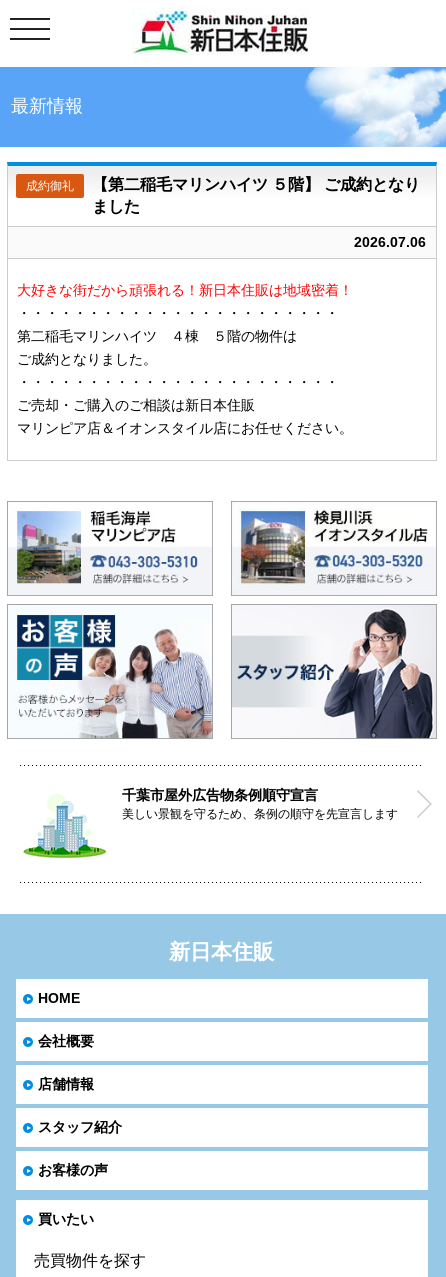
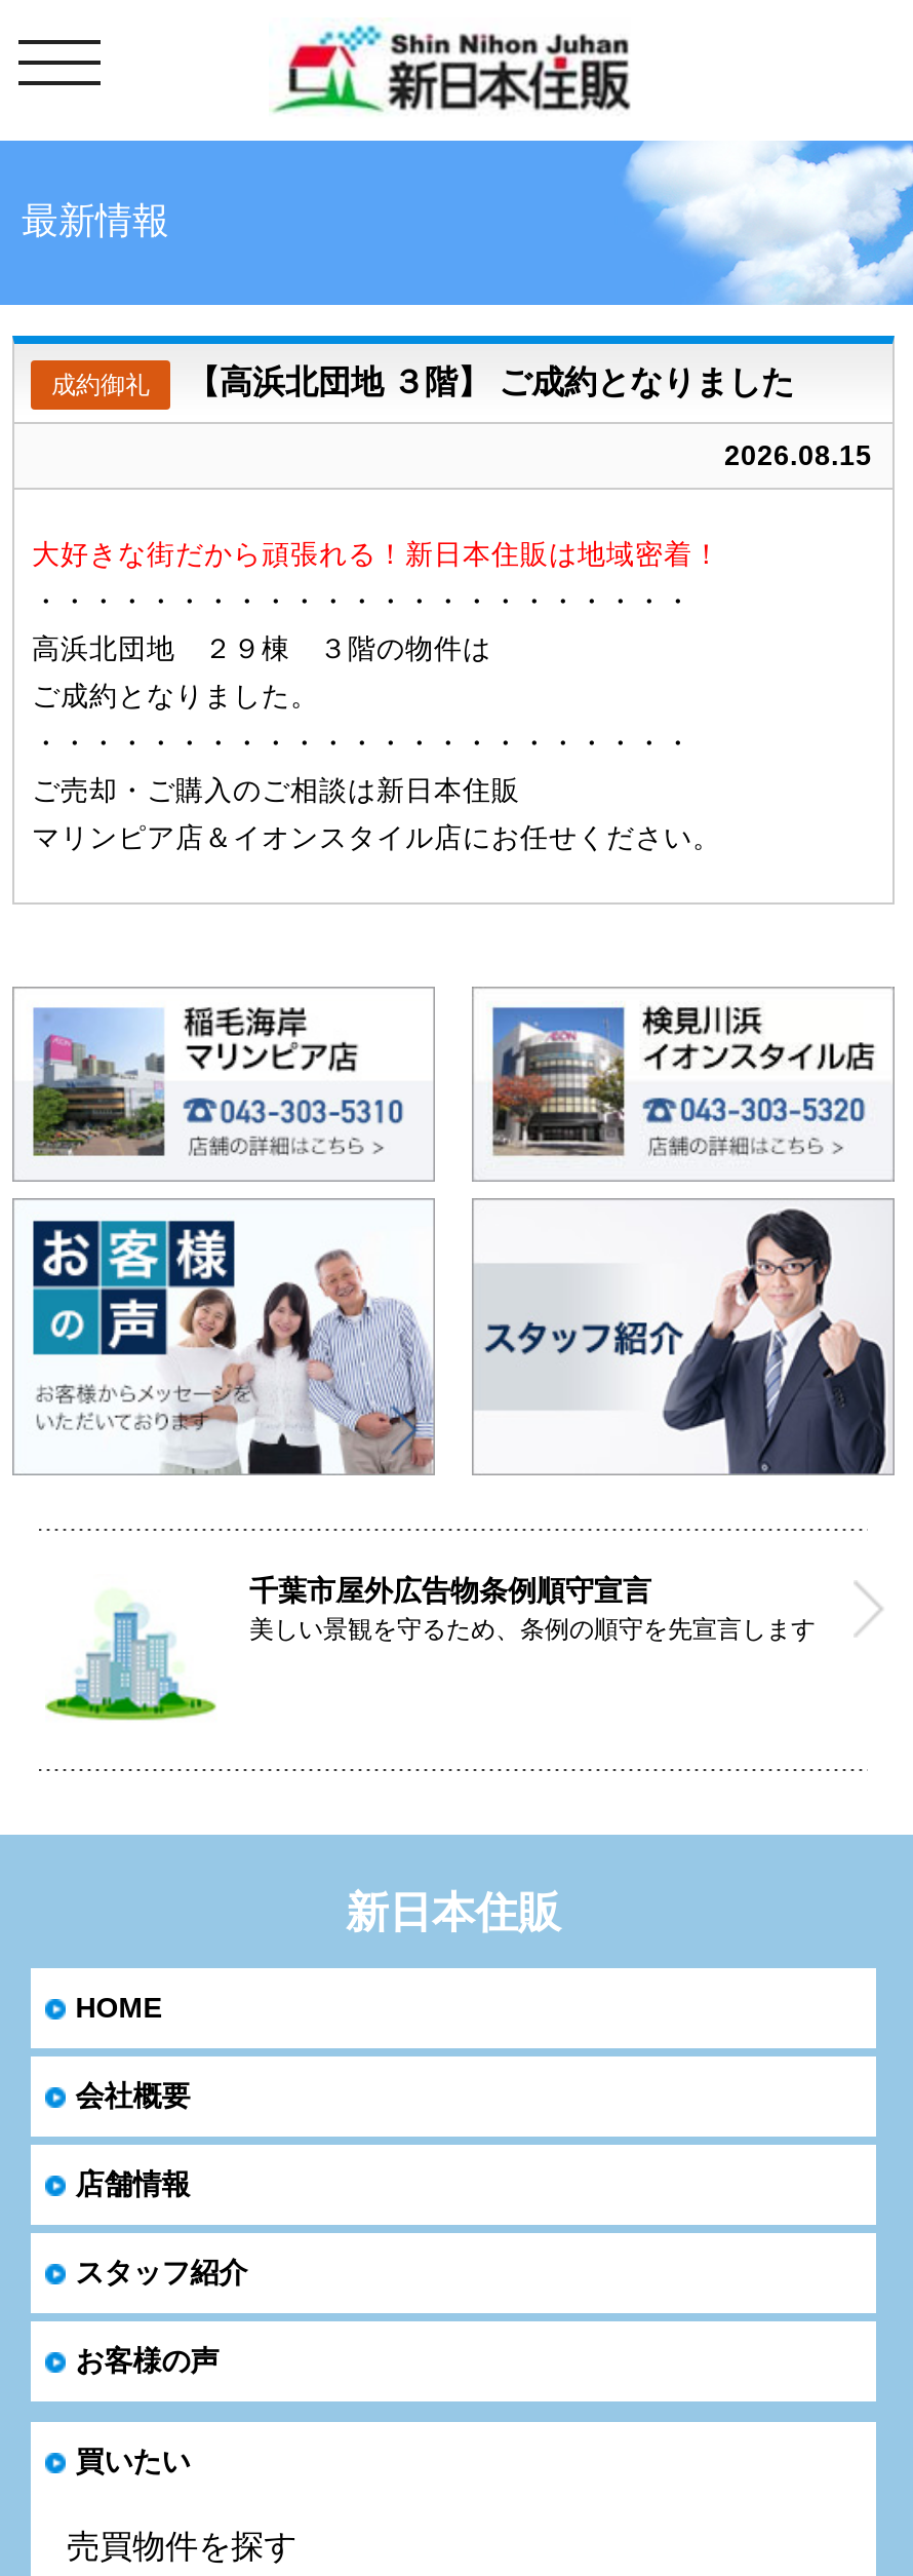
- 【第二稲毛マリンハイツ ５階】 ご成約となり
- ました
+ 【高浜北団地 ３階】 ご成約となりました

- 2026.07.06
+ 2026.08.15

- 第二稲毛マリンハイツ ４棟 ５階の物件は
+ 高浜北団地 ２９棟 ３階の物件は
